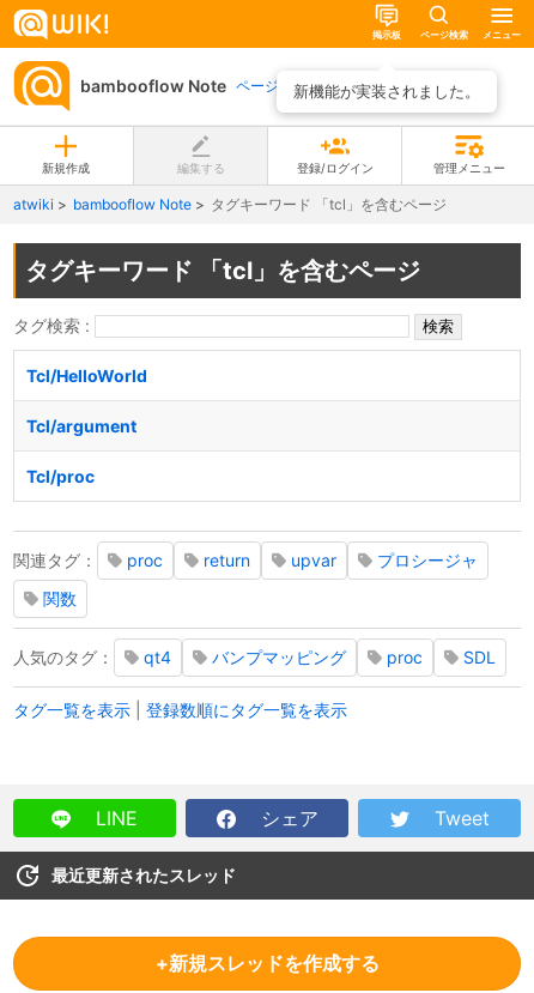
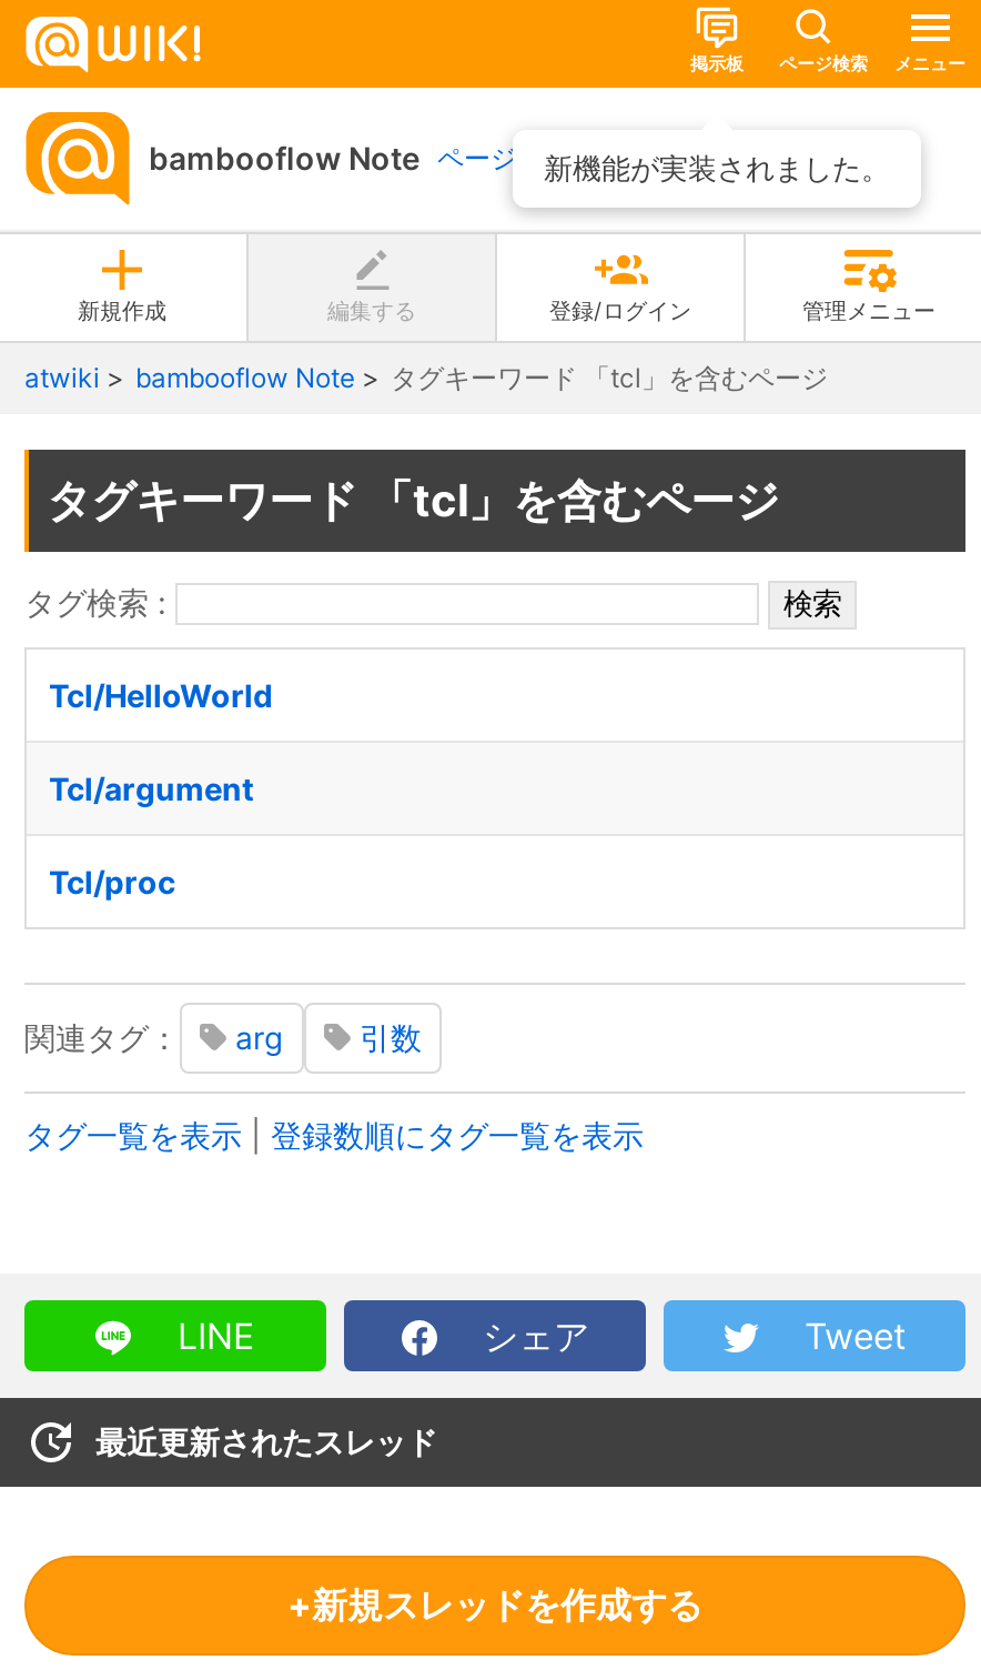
- proc
- return
- upvar
- プロシージャ
- 関数
- 人気のタグ：
- qt4
- バンプマッピング
- proc
- SDL
+ arg
+ 引数
